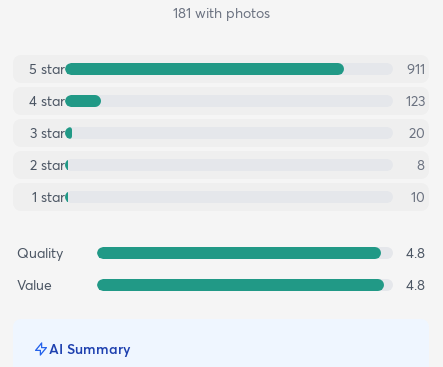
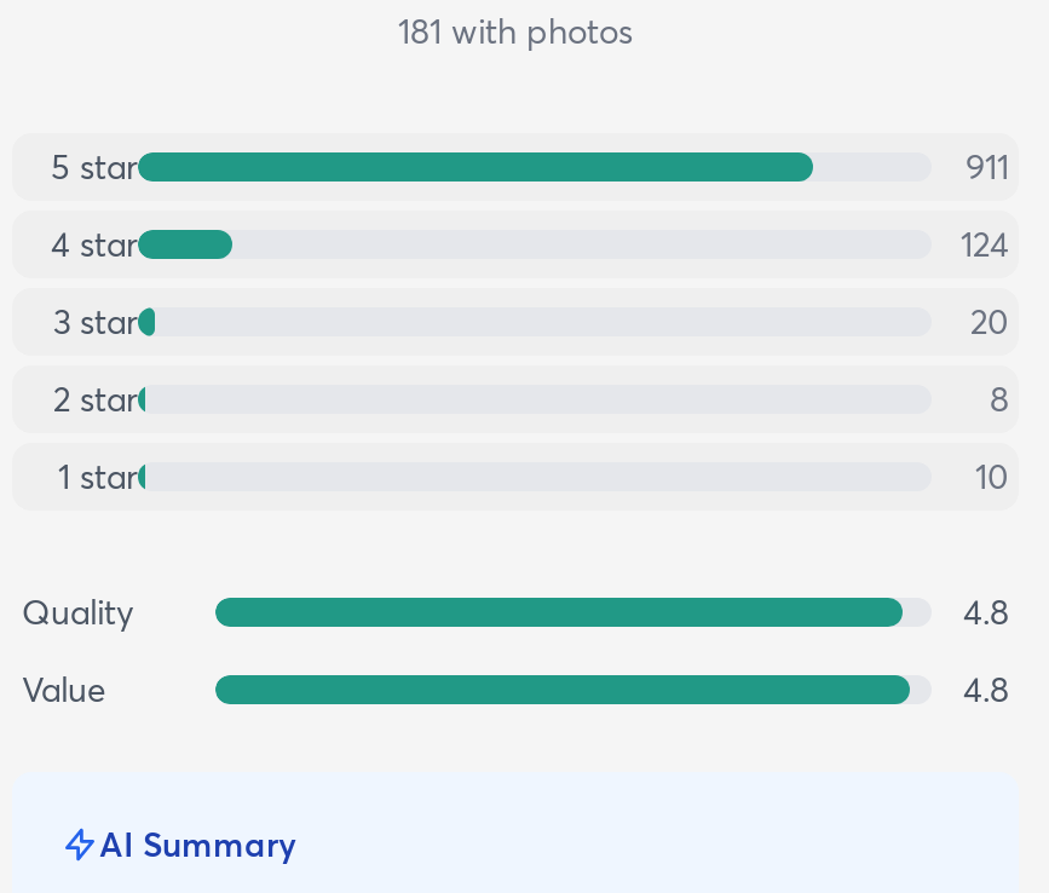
- 123
+ 124
